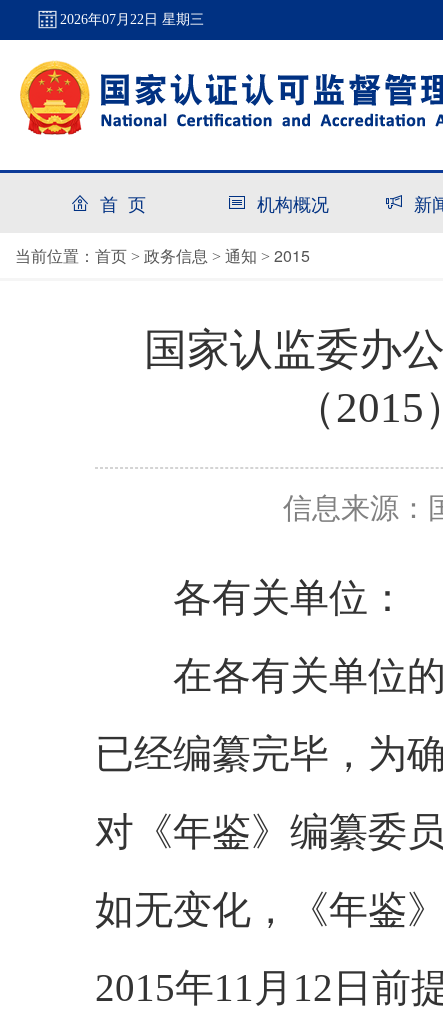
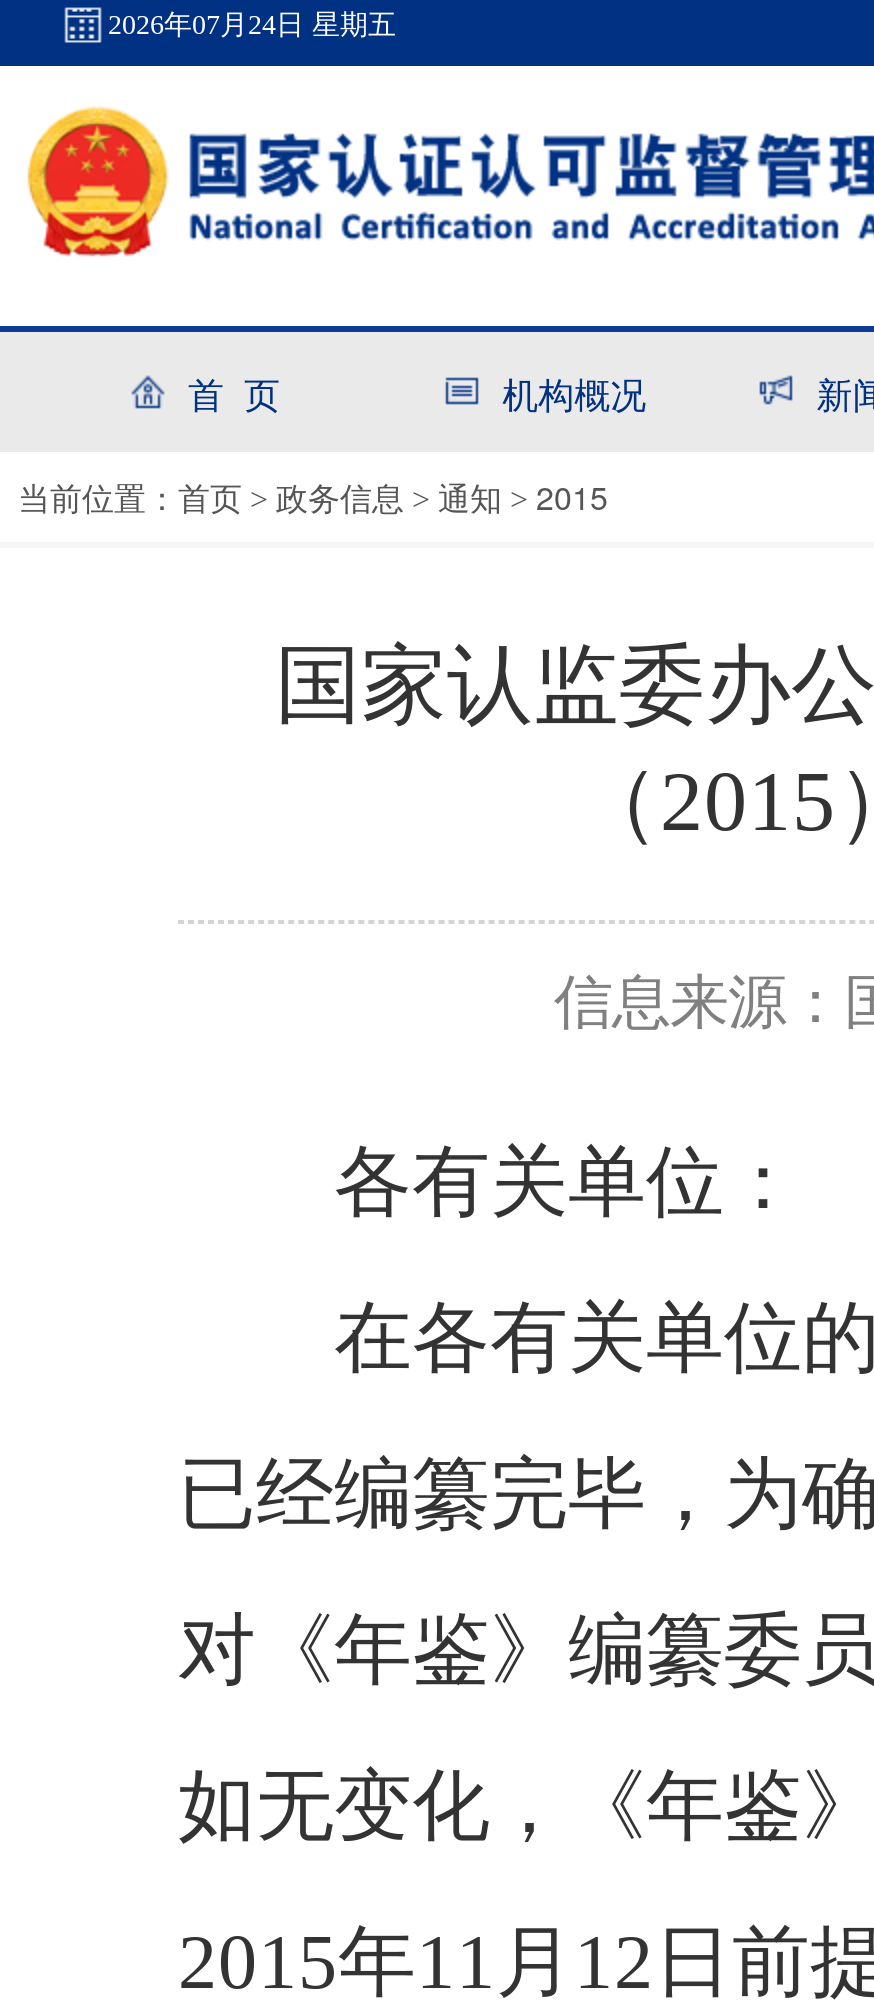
- 2026年07月22日 星期三
+ 2026年07月24日 星期五
